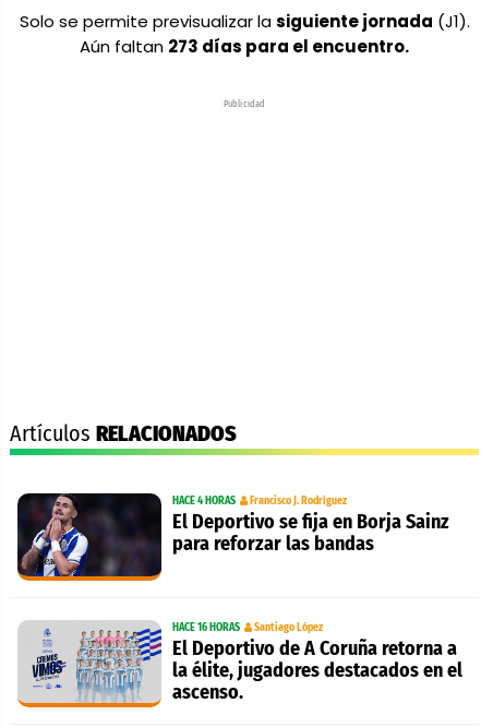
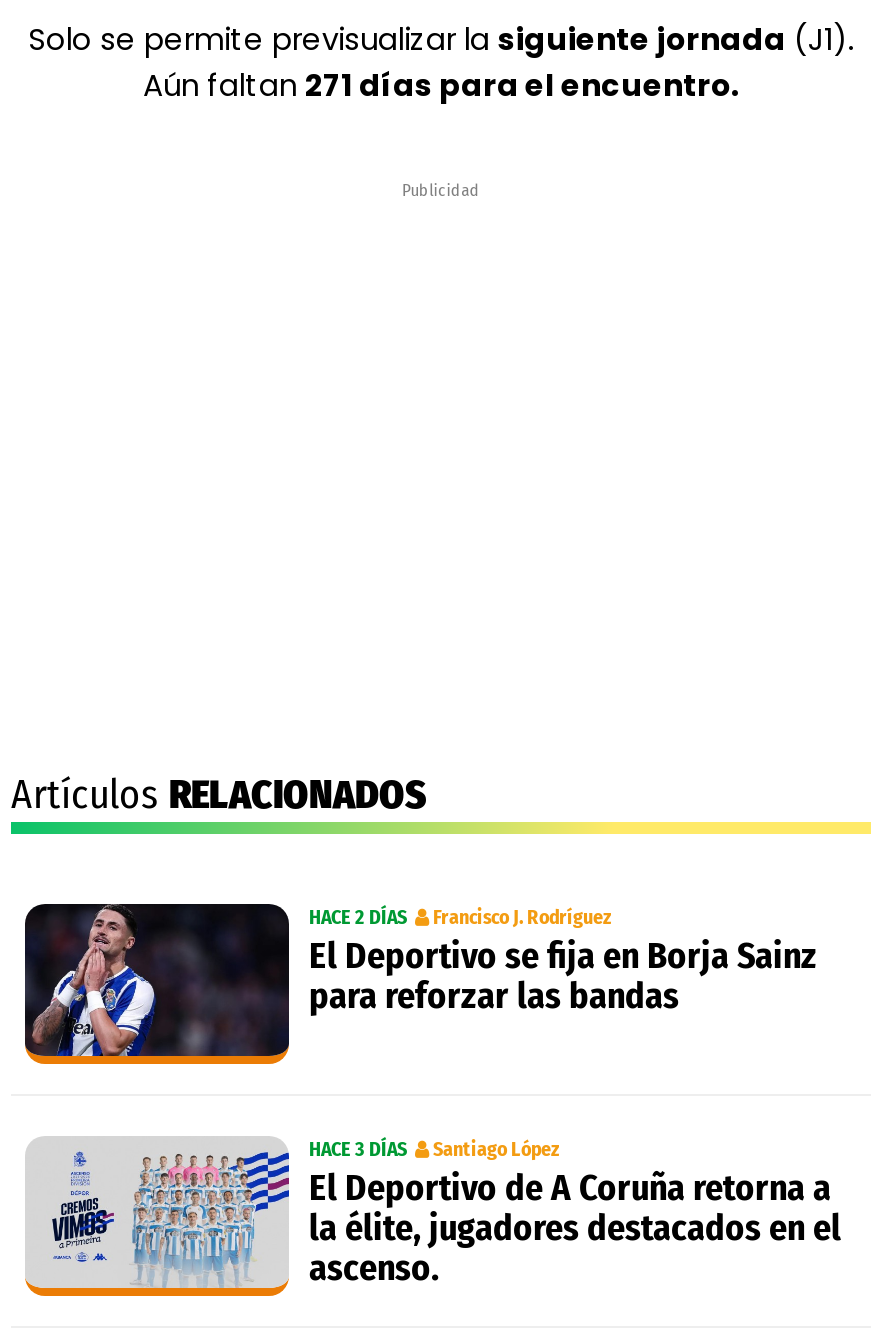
- Aún faltan 273 días para el encuentro.
+ Aún faltan 271 días para el encuentro.

- HACE 4 HORAS Francisco J. Rodríguez
+ HACE 2 DÍAS Francisco J. Rodríguez

- HACE 16 HORAS Santiago López
+ HACE 3 DÍAS Santiago López
